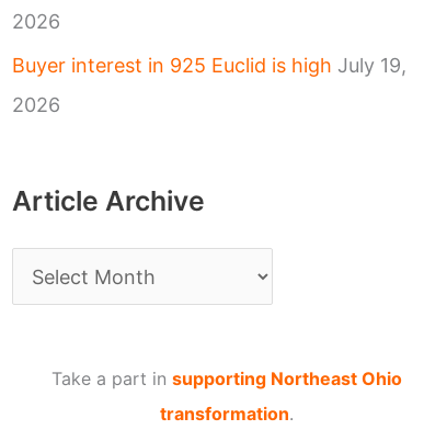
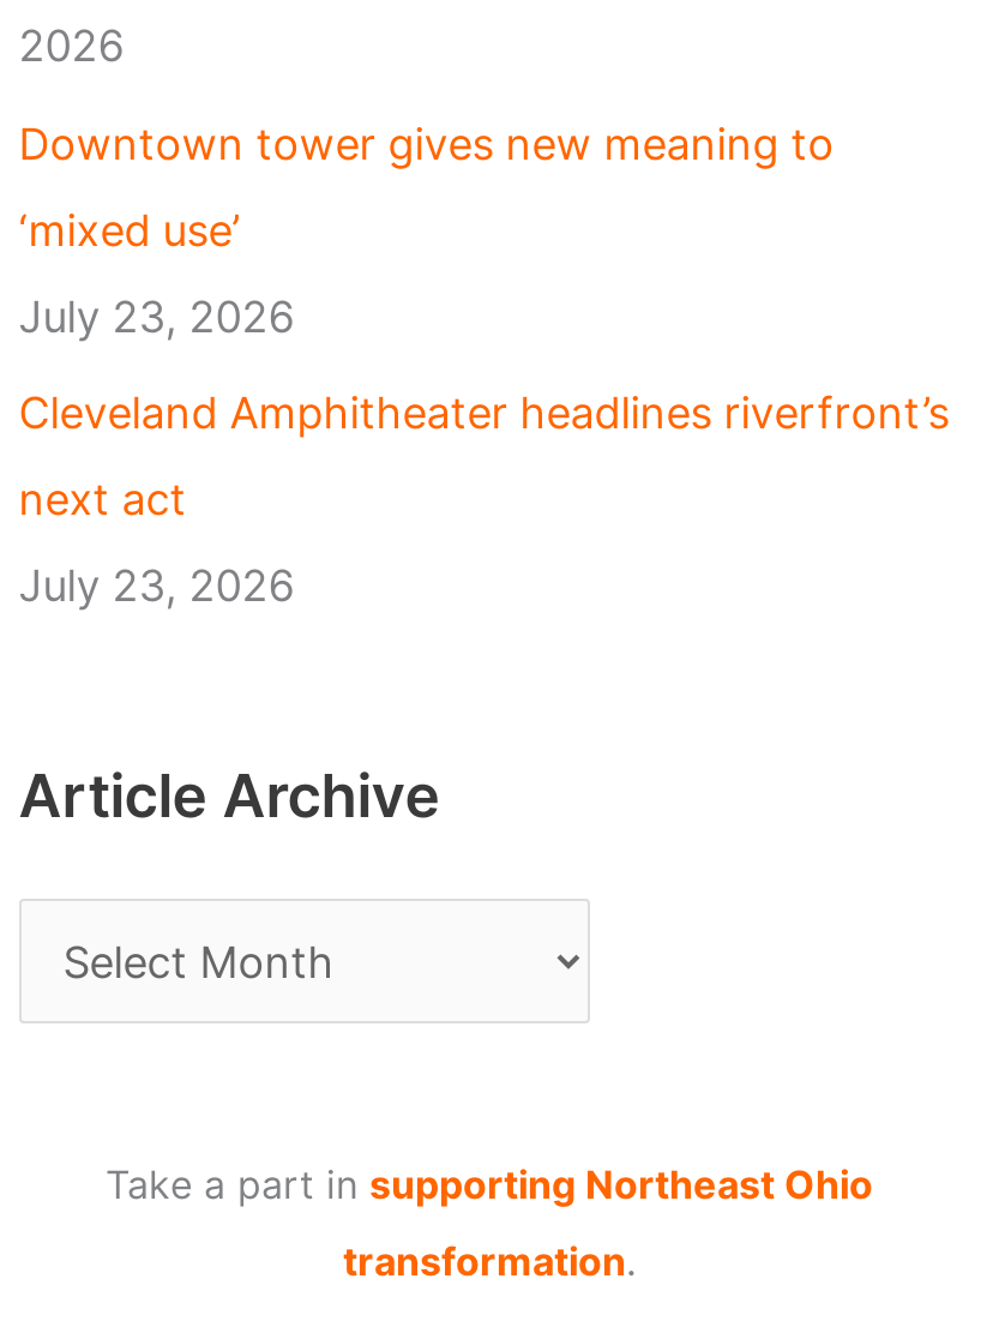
- Buyer interest in 925 Euclid is high July 19,
- 2026
+ Downtown tower gives new meaning to
+ ‘mixed use’
+ July 23, 2026
+ Cleveland Amphitheater headlines riverfront’s
+ next act
+ July 23, 2026
